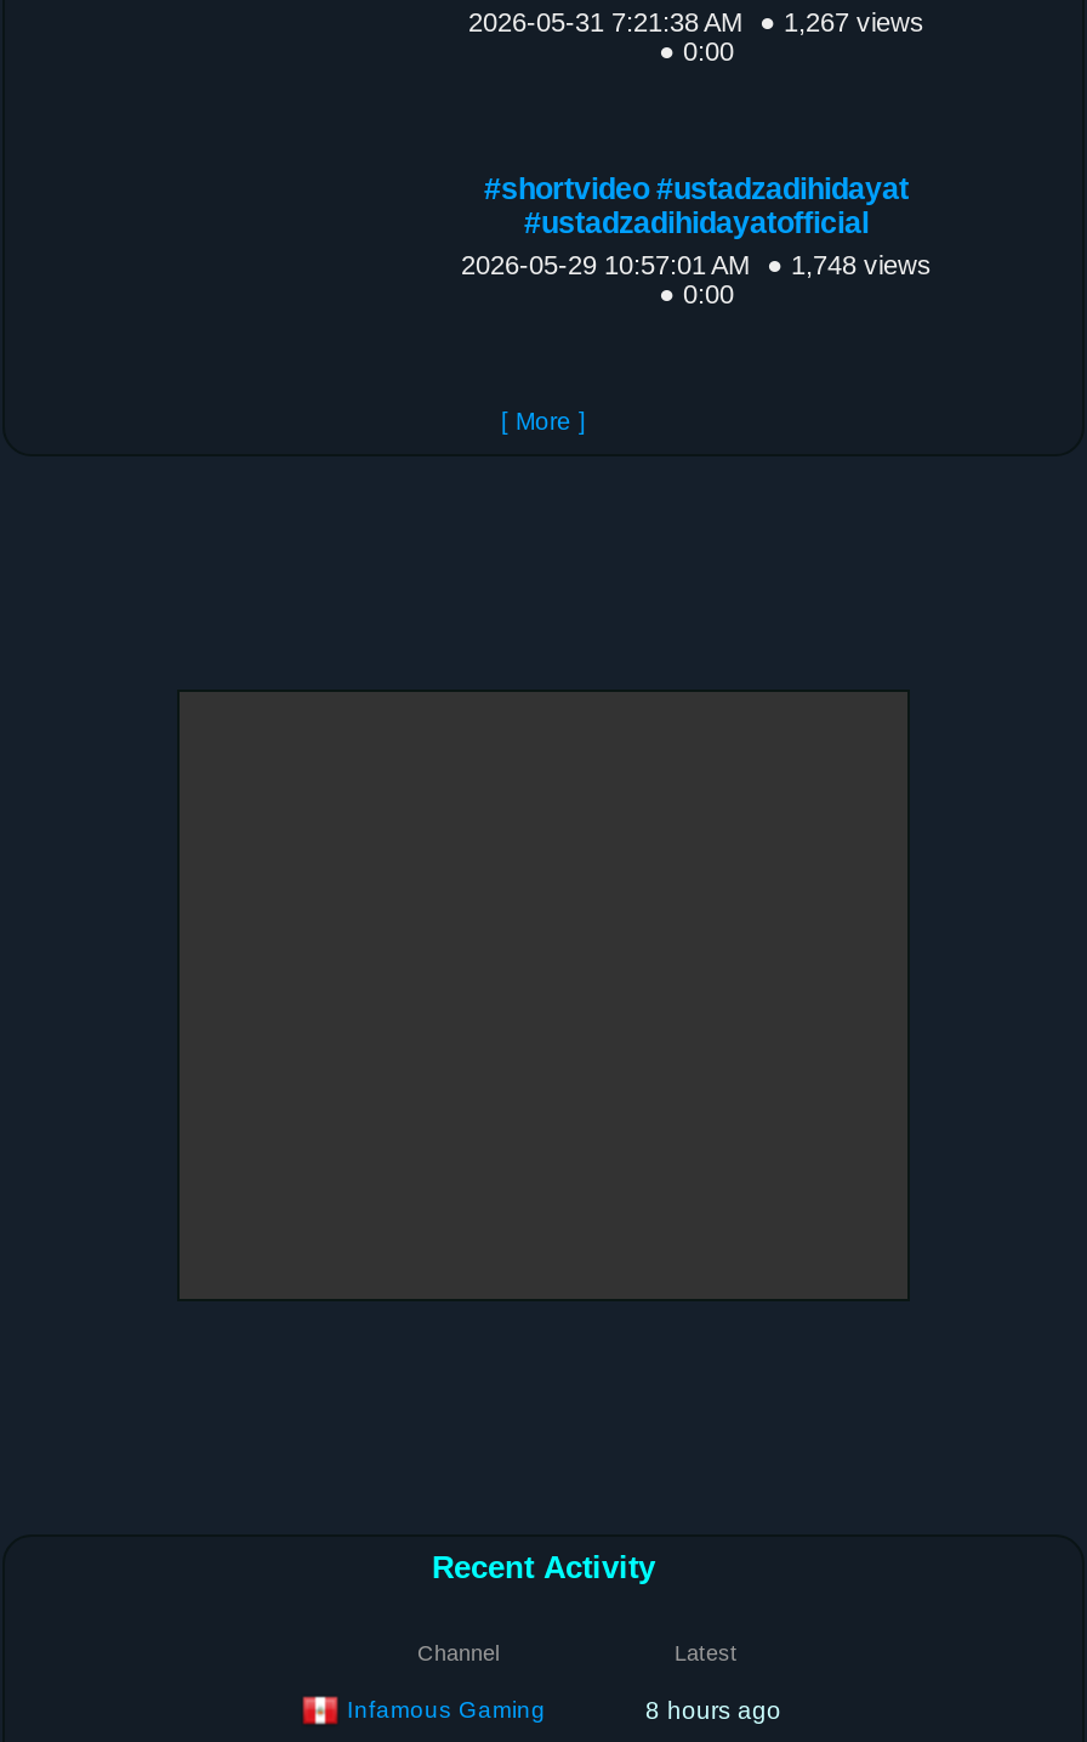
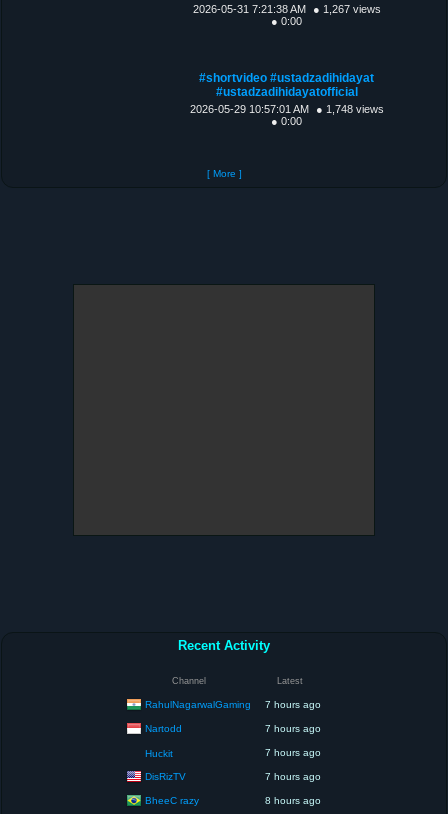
- Infamous Gaming
+ RahulNagarwalGaming
+ 7 hours ago
+ Nartodd
+ 7 hours ago
+ Huckit
+ 7 hours ago
+ DisRizTV
+ 7 hours ago
+ BheeC razy
